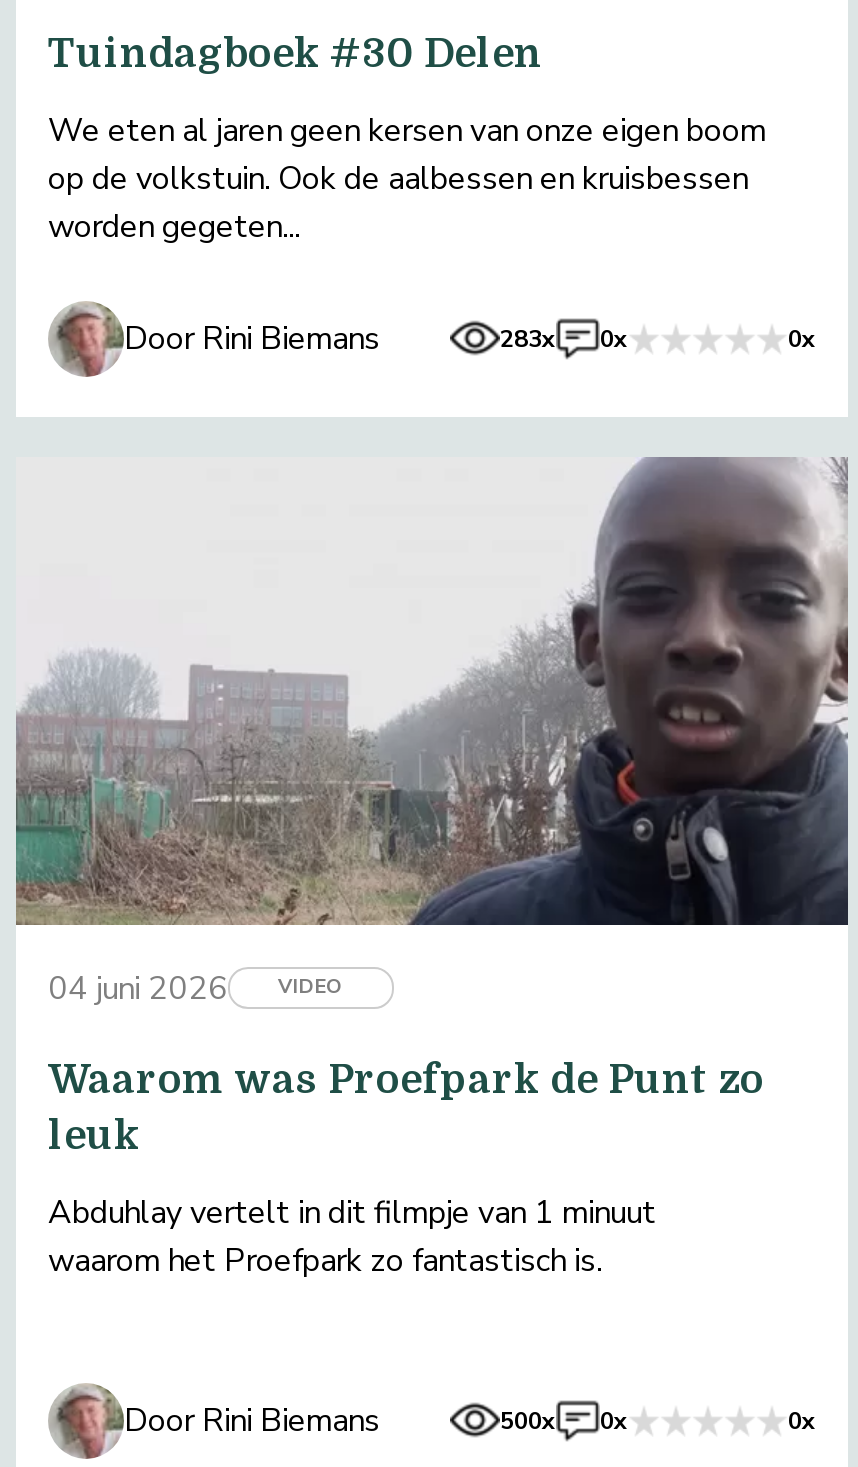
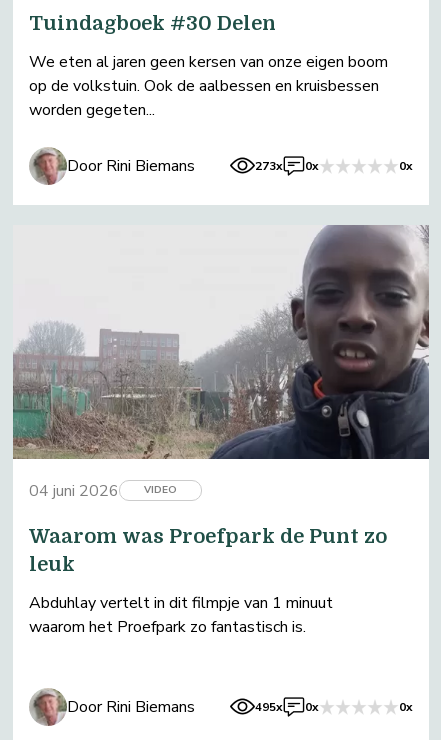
- 283x
+ 273x

- 500x
+ 495x
